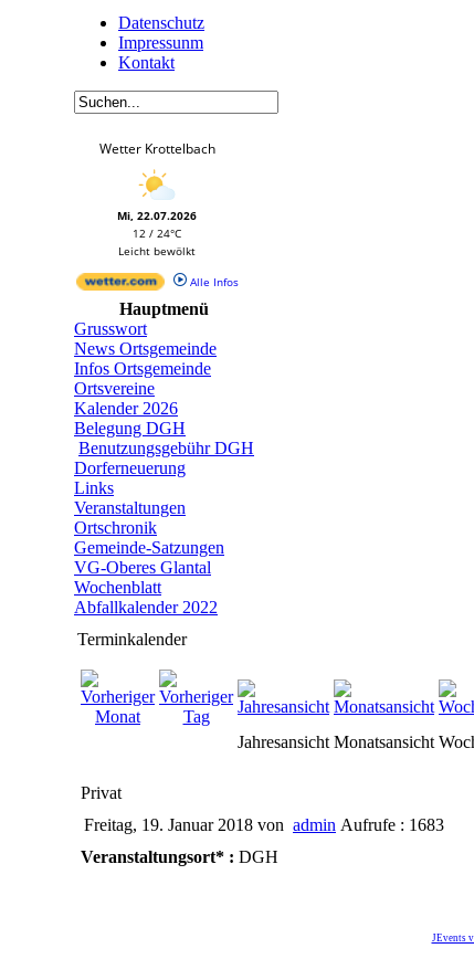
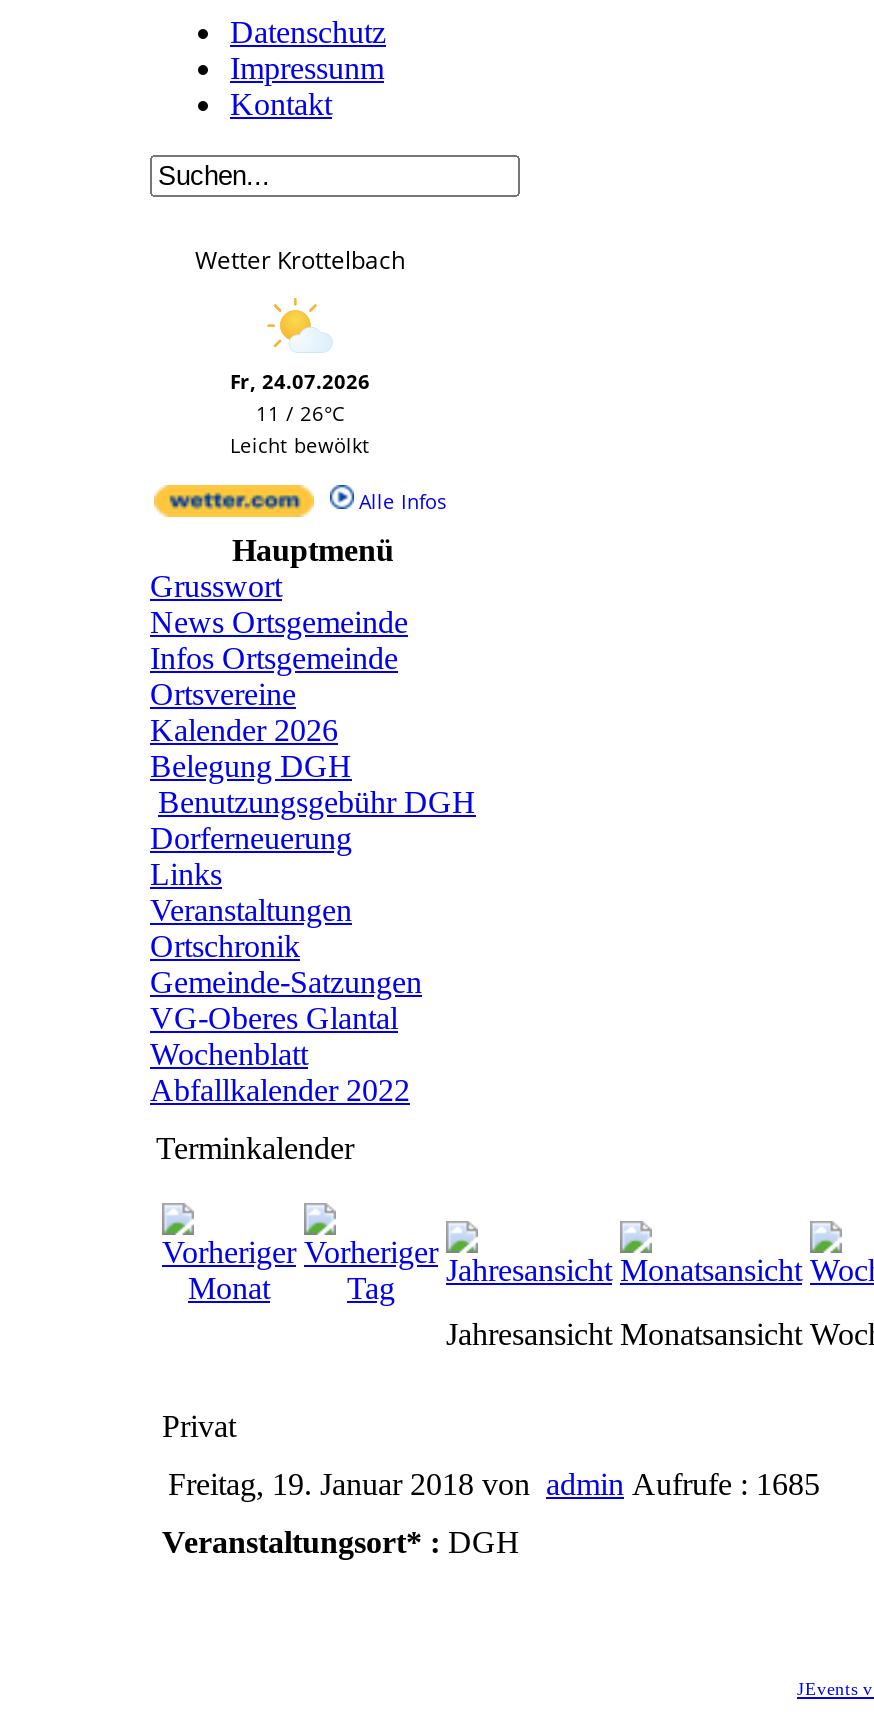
- Mi, 22.07.2026
- 12 / 24°C
+ Fr, 24.07.2026
+ 11 / 26°C

- Freitag, 19. Januar 2018 von admin Aufrufe : 1683
+ Freitag, 19. Januar 2018 von admin Aufrufe : 1685
